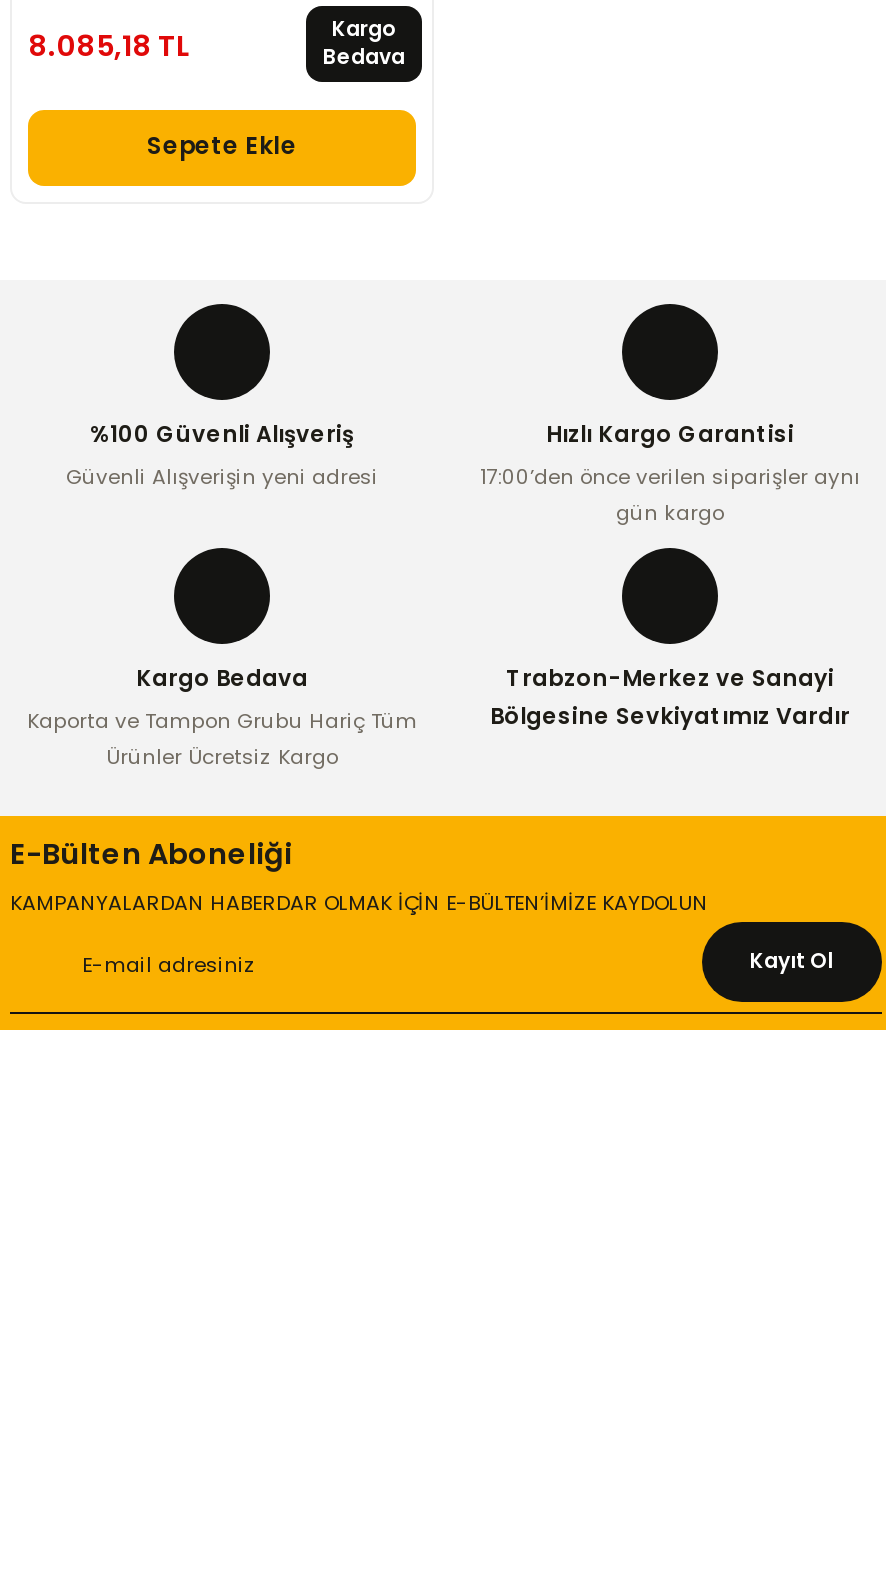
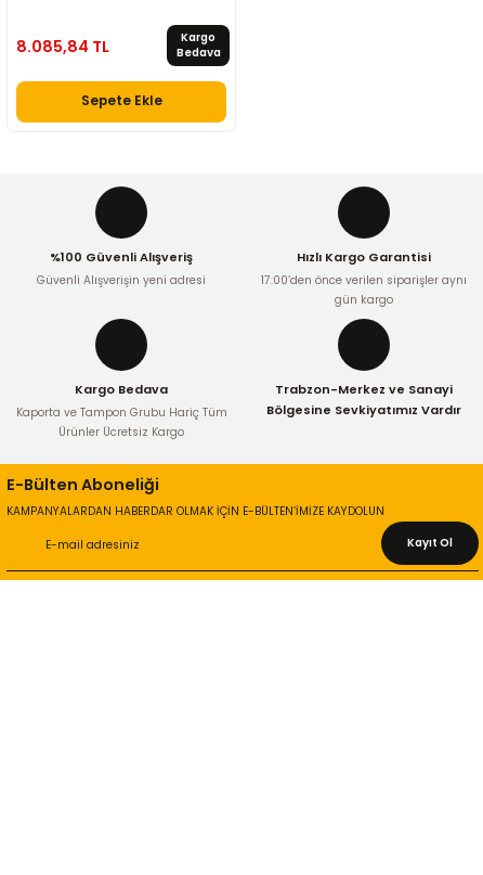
- 8.085,18 TL
+ 8.085,84 TL
